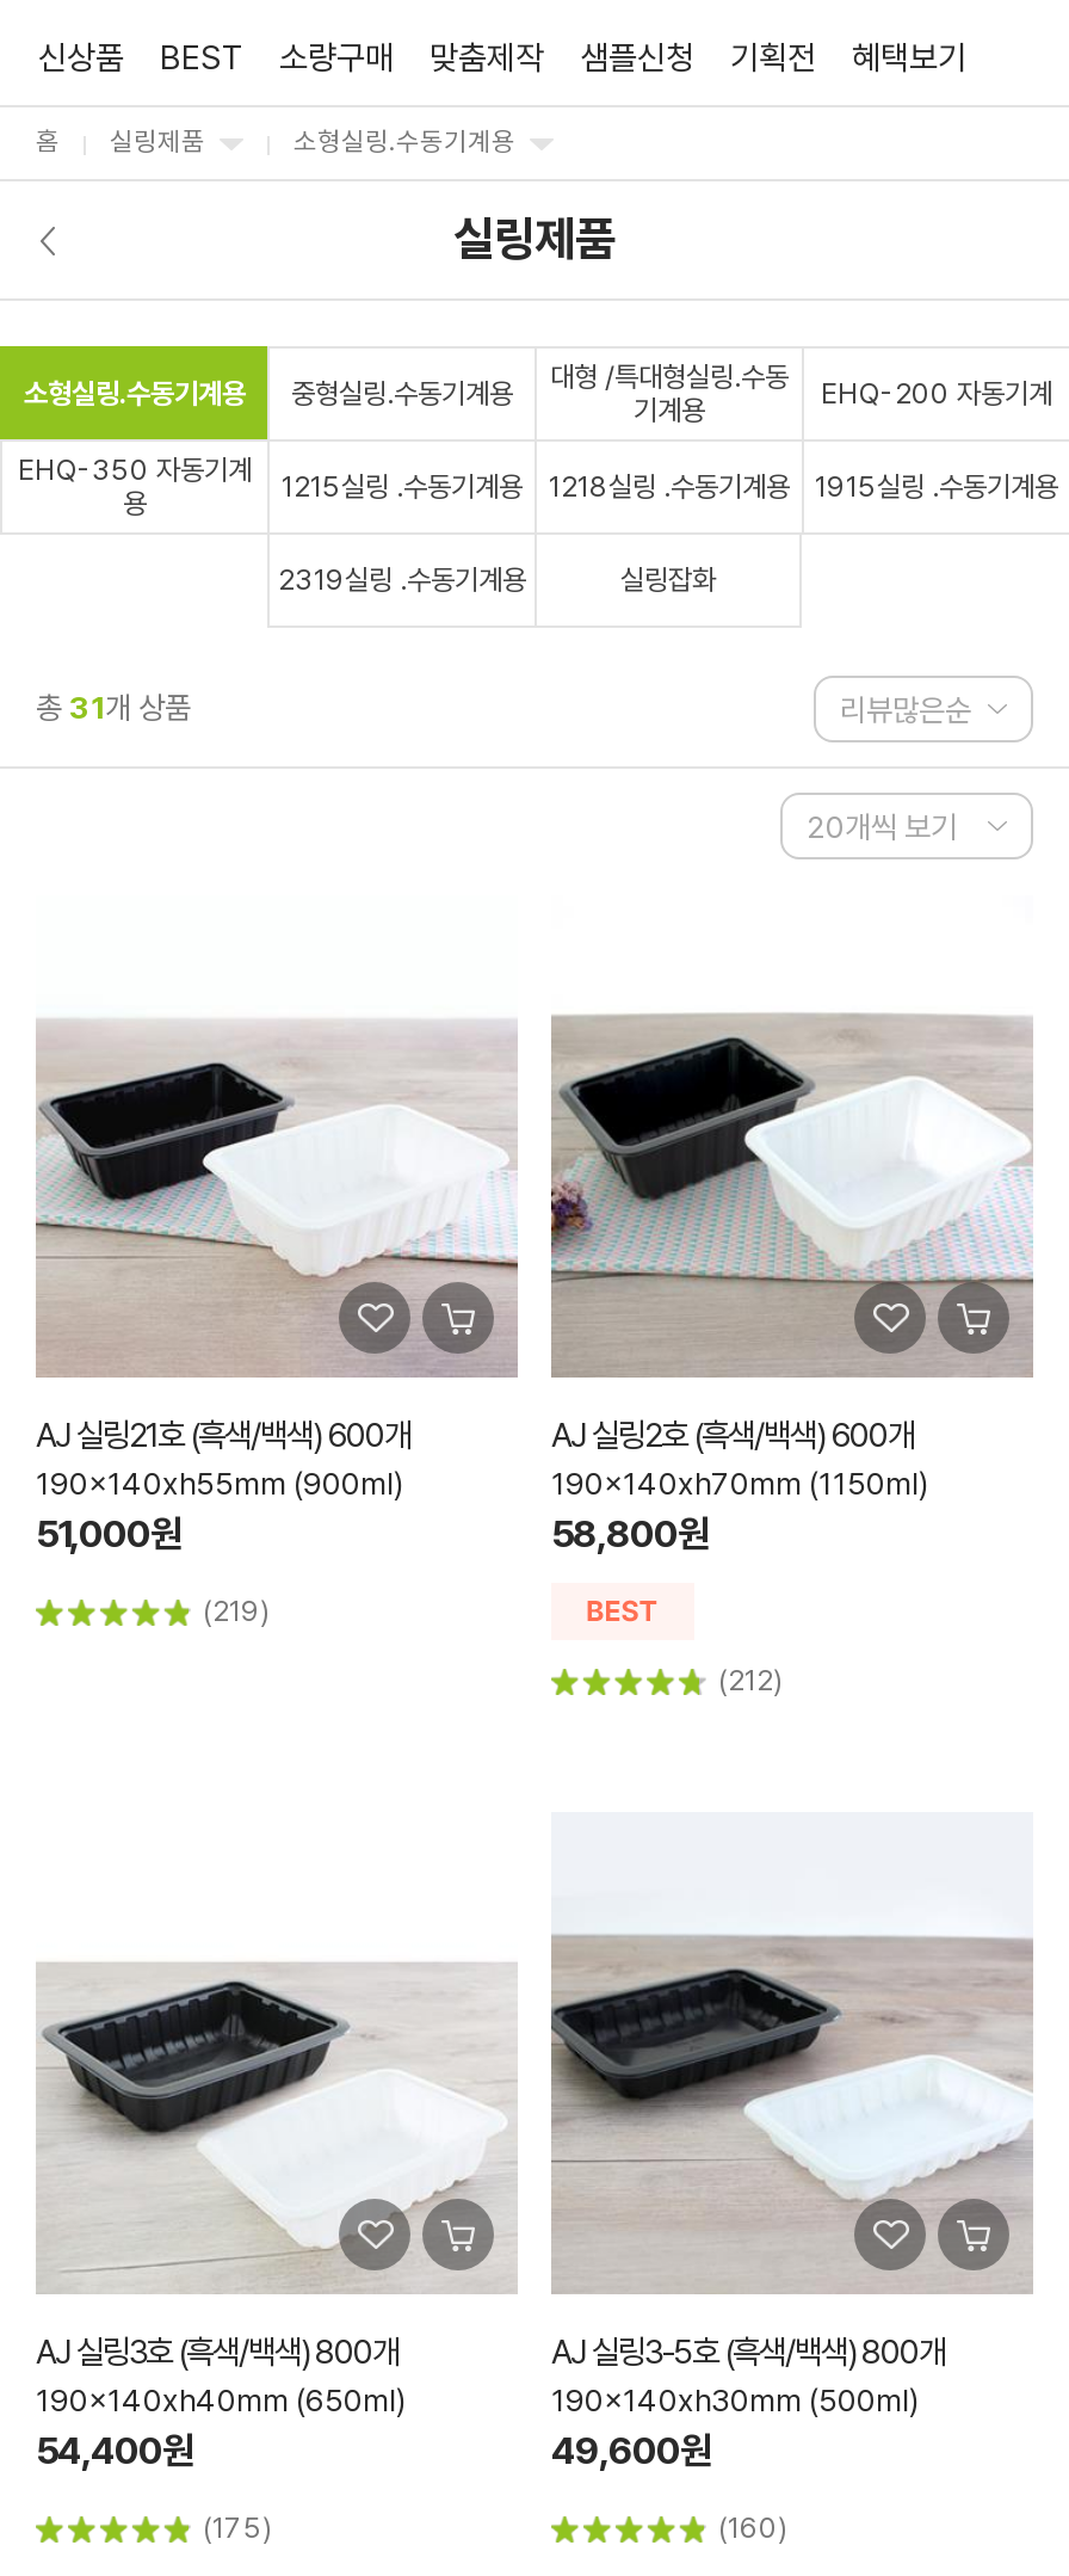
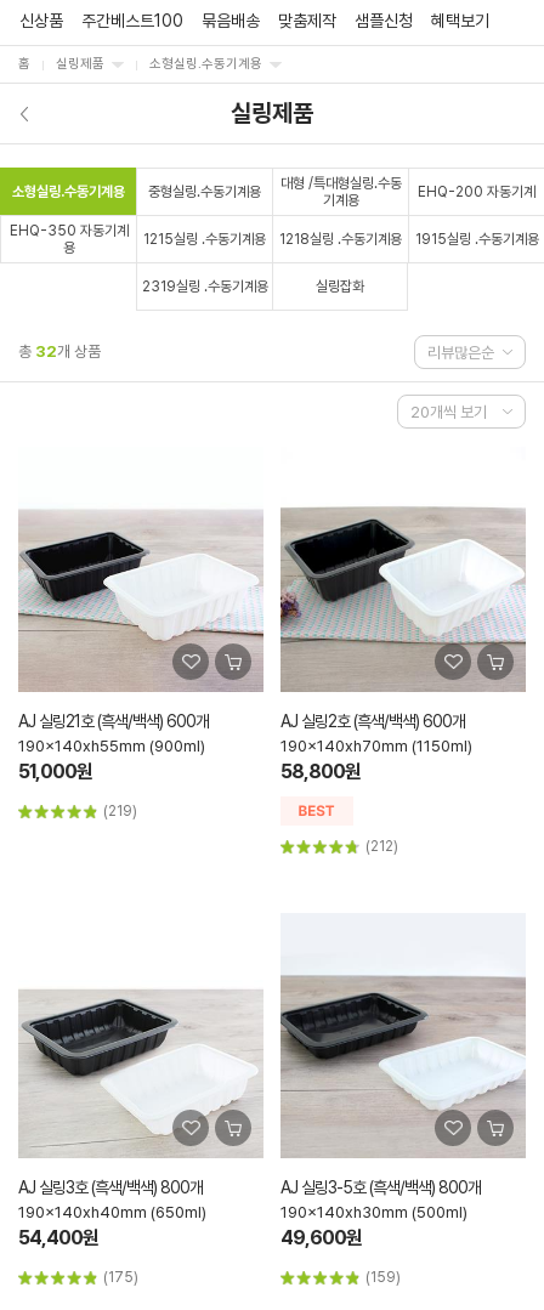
- BEST
- 소량구매
+ 주간베스트100
+ 묶음배송

- 기획전

- 총 31개 상품
+ 총 32개 상품

- (160)
+ (159)
